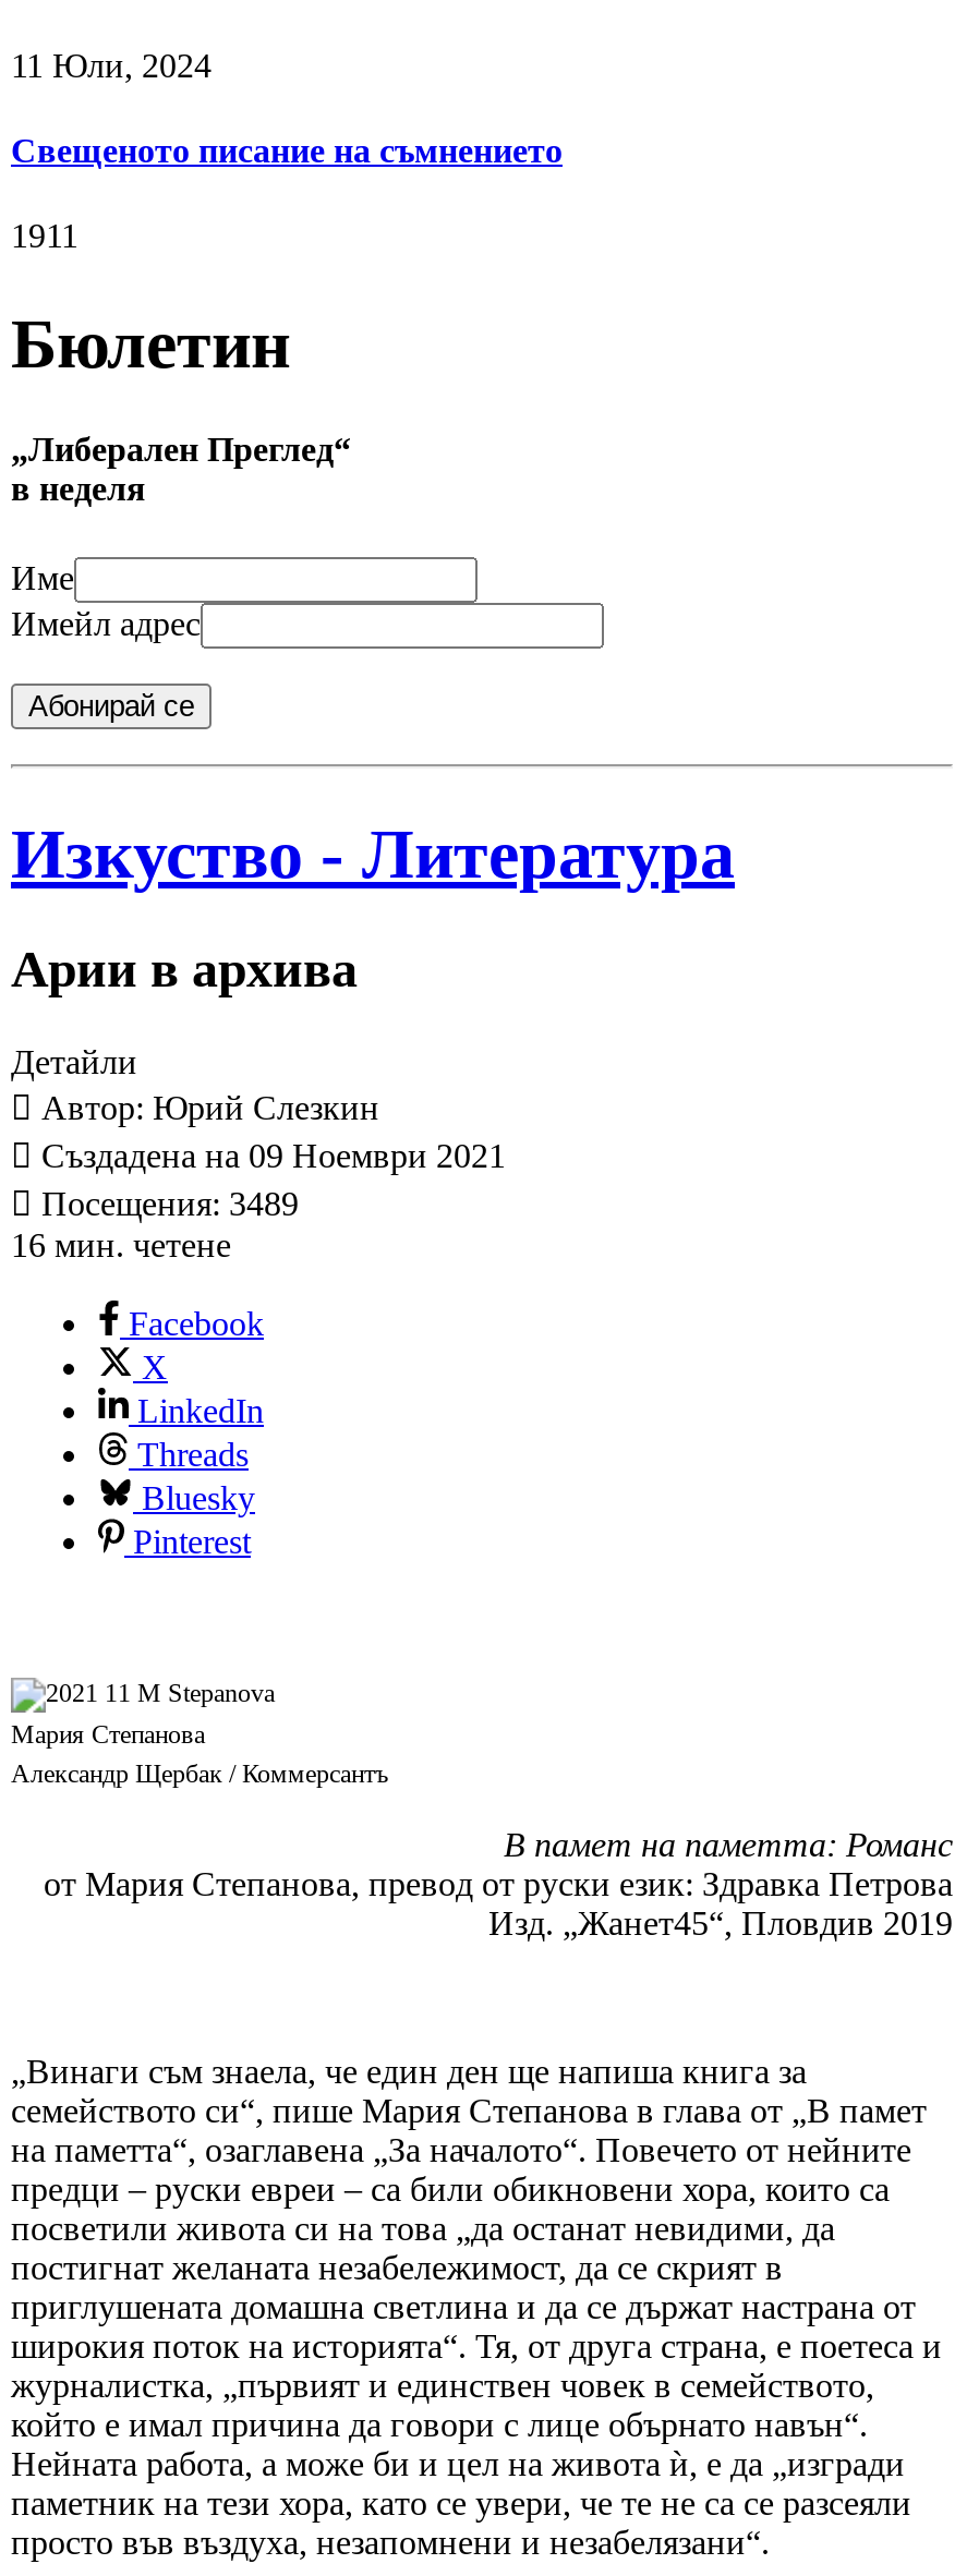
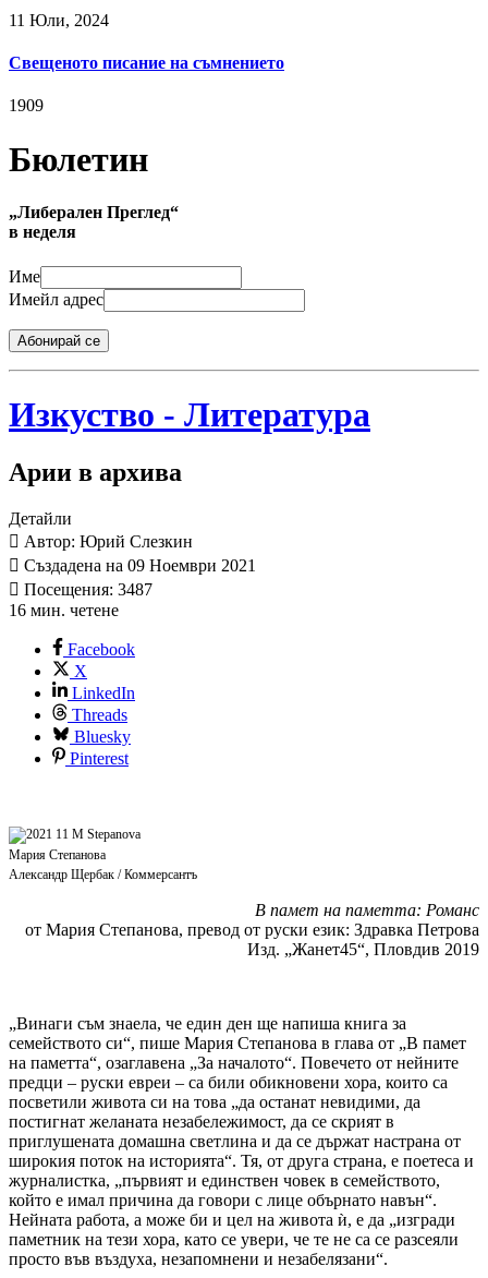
- 1911
+ 1909

- Посещения: 3489
+ Посещения: 3487
